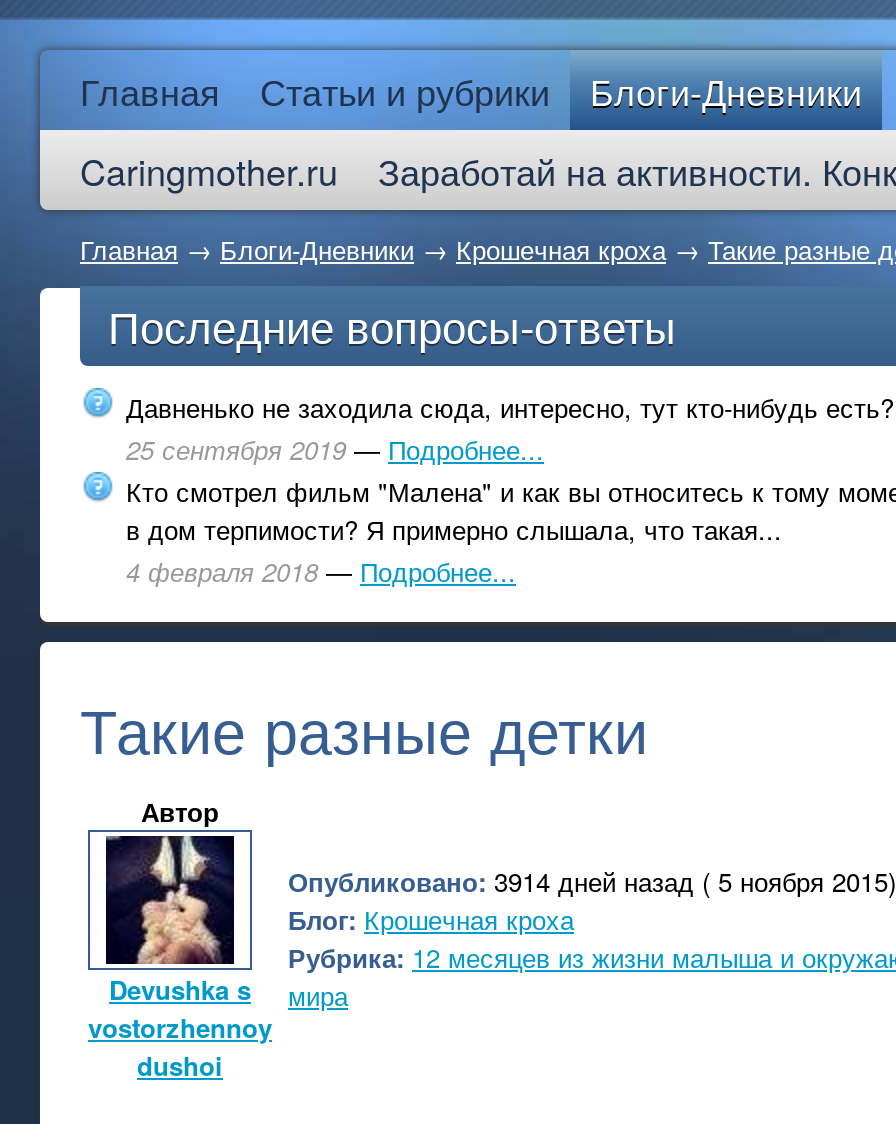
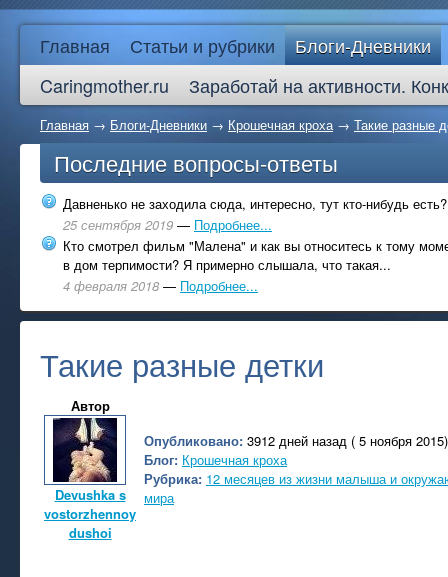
- Опубликовано: 3914 дней назад ( 5 ноября 2015)
+ Опубликовано: 3912 дней назад ( 5 ноября 2015)
